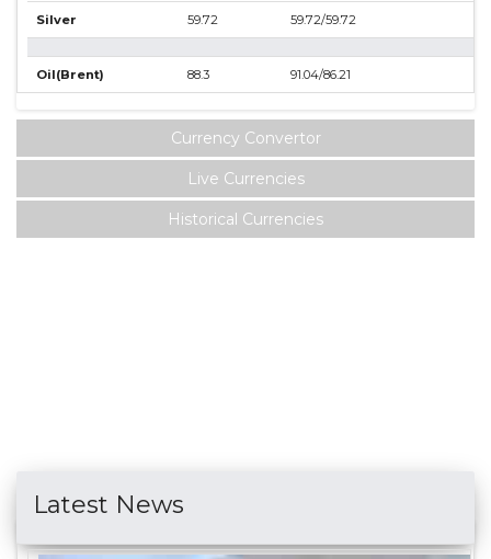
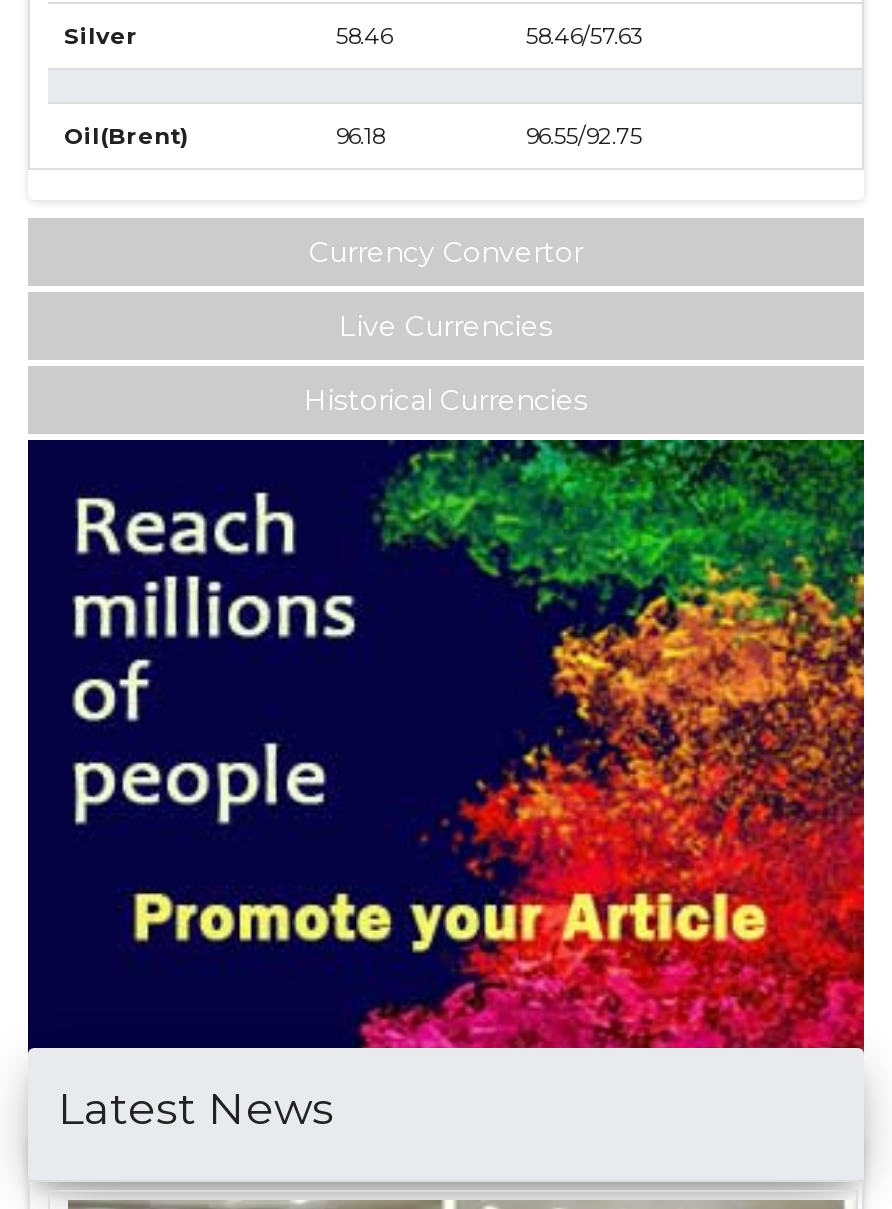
- 59.72
+ 58.46

- 59.72/59.72
+ 58.46/57.63

- 88.3
+ 96.18

- 91.04/86.21
+ 96.55/92.75

+ [image]
